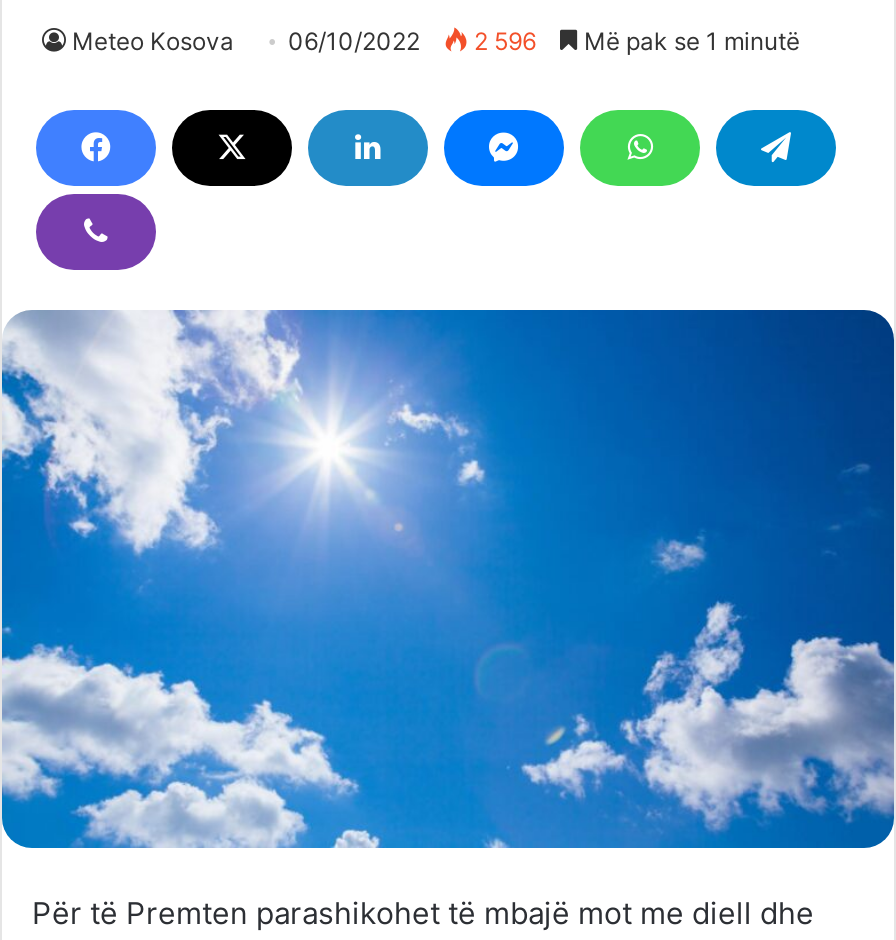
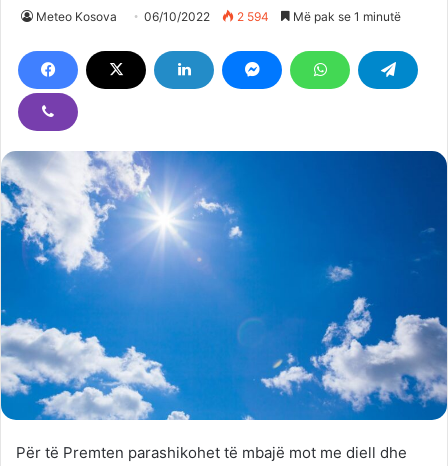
- Meteo Kosova 06/10/2022 2 596 Më pak se 1 minutë
+ Meteo Kosova 06/10/2022 2 594 Më pak se 1 minutë
